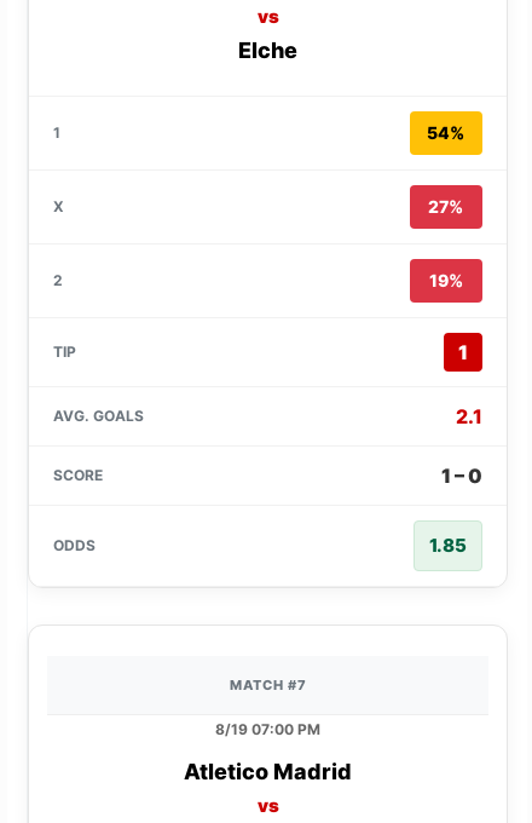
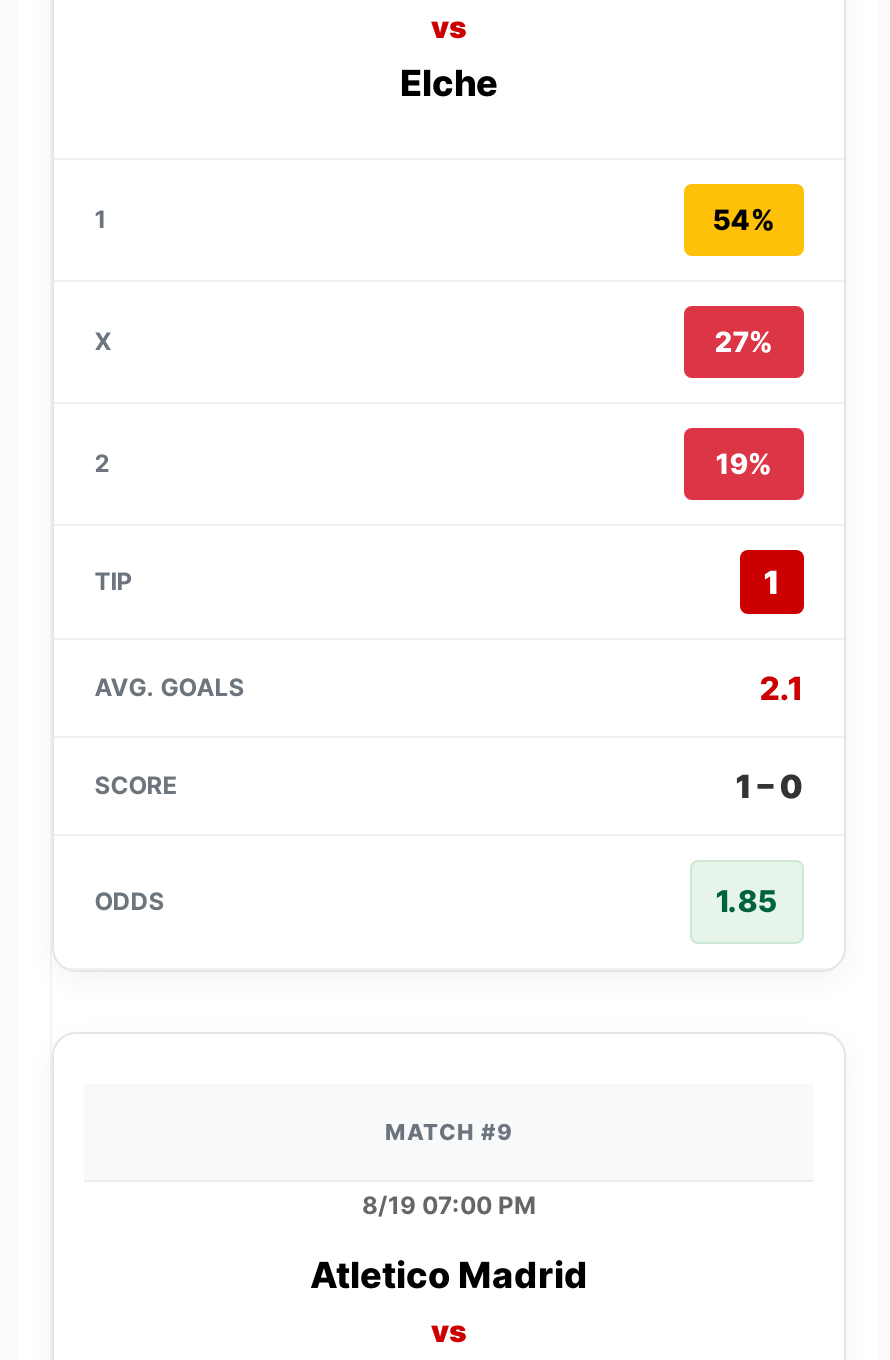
- MATCH #7
+ MATCH #9
